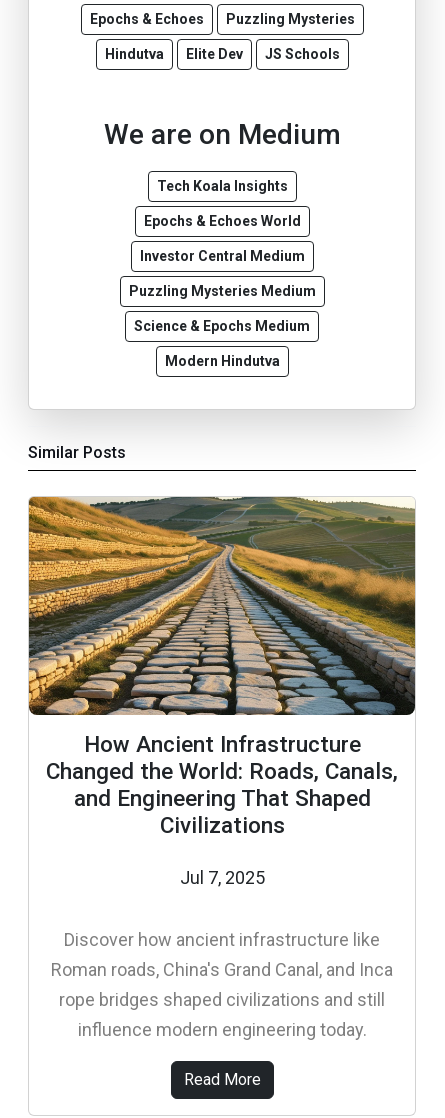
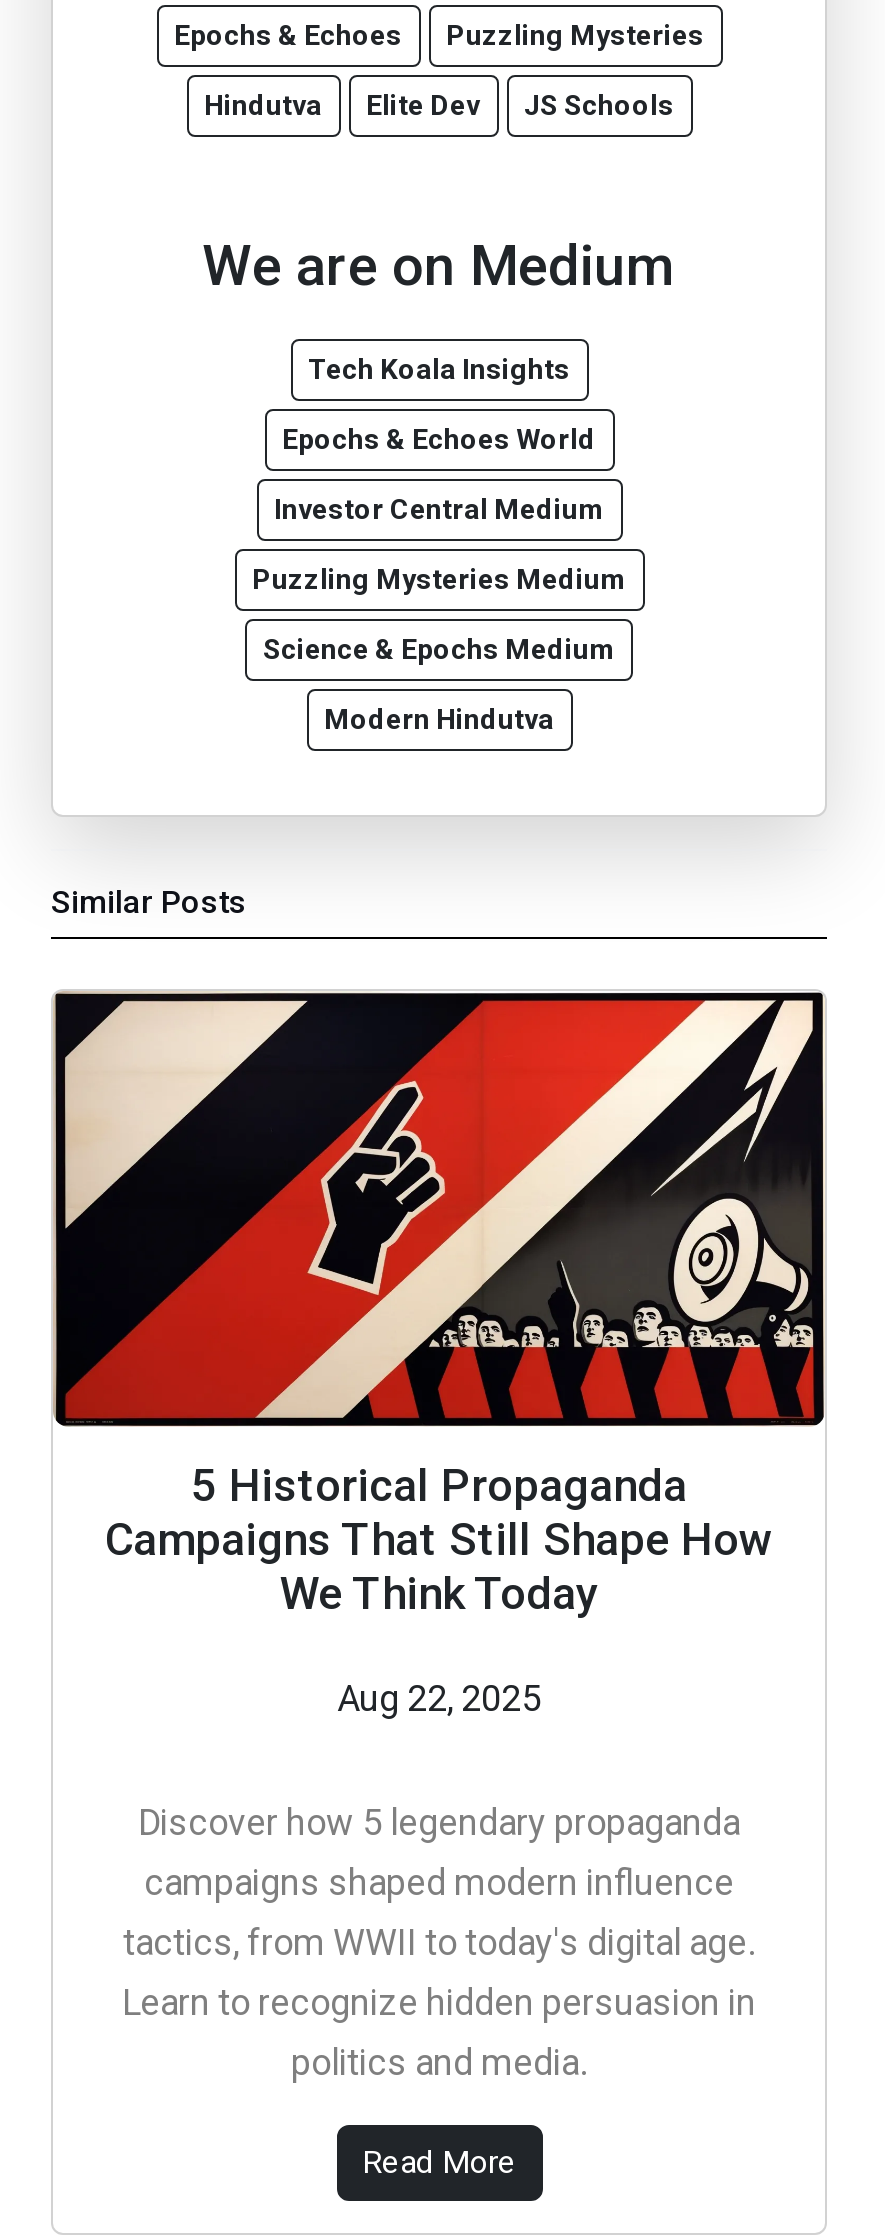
- [image]
- How Ancient Infrastructure
- Changed the World: Roads, Canals,
- and Engineering That Shaped
- Civilizations
+ [image]
+ 5 Historical Propaganda
+ Campaigns That Still Shape How
+ We Think Today

- Jul 7, 2025
+ Aug 22, 2025

- Discover how ancient infrastructure like
- Roman roads, China's Grand Canal, and Inca
- rope bridges shaped civilizations and still
- influence modern engineering today.
+ Discover how 5 legendary propaganda
+ campaigns shaped modern influence
+ tactics, from WWII to today's digital age.
+ Learn to recognize hidden persuasion in
+ politics and media.
